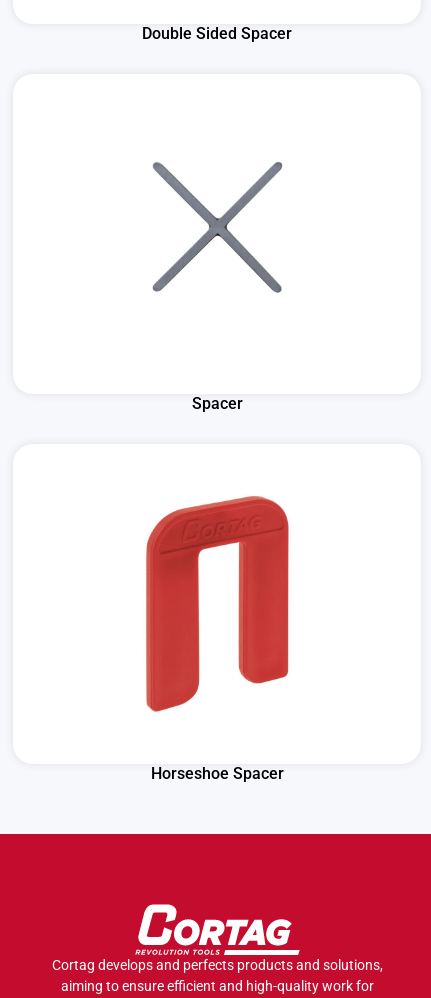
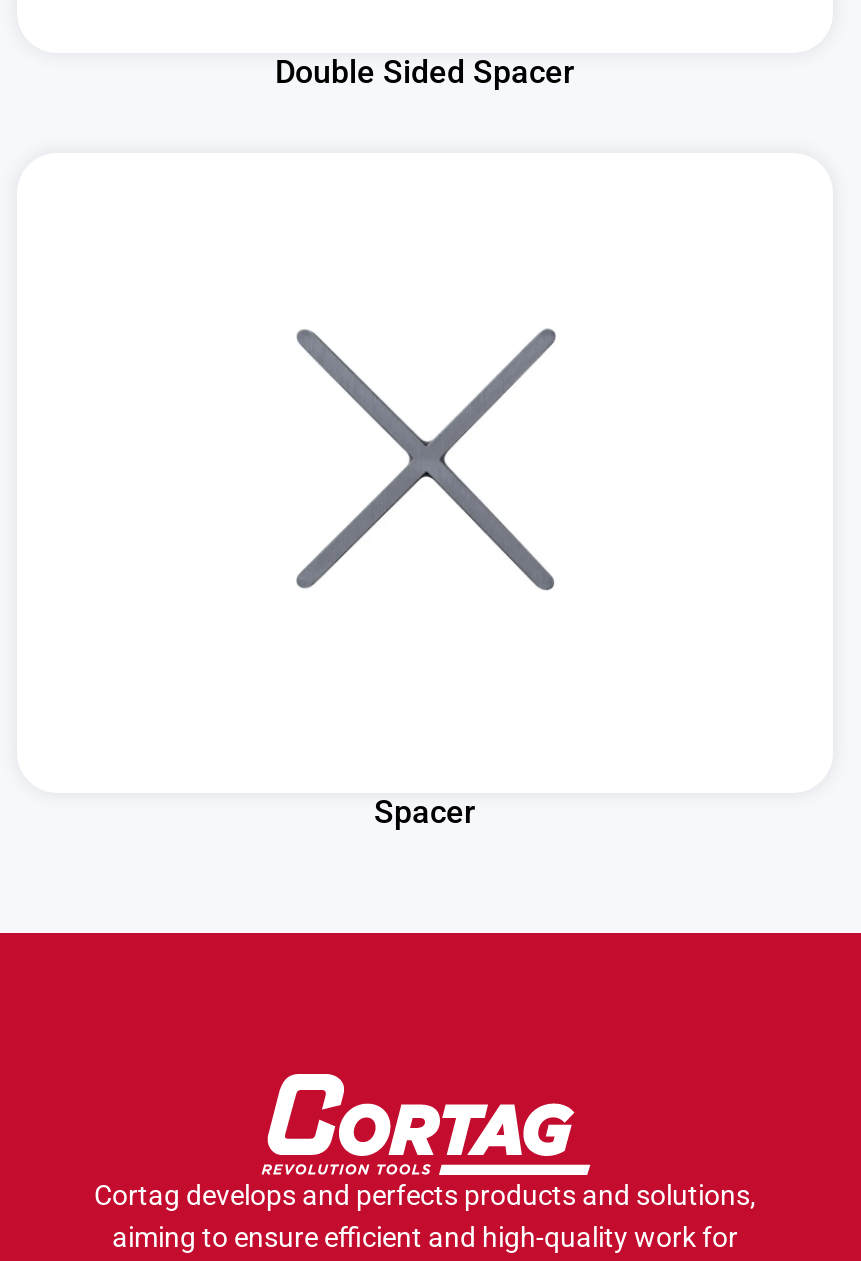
- [image]

- Horseshoe Spacer
